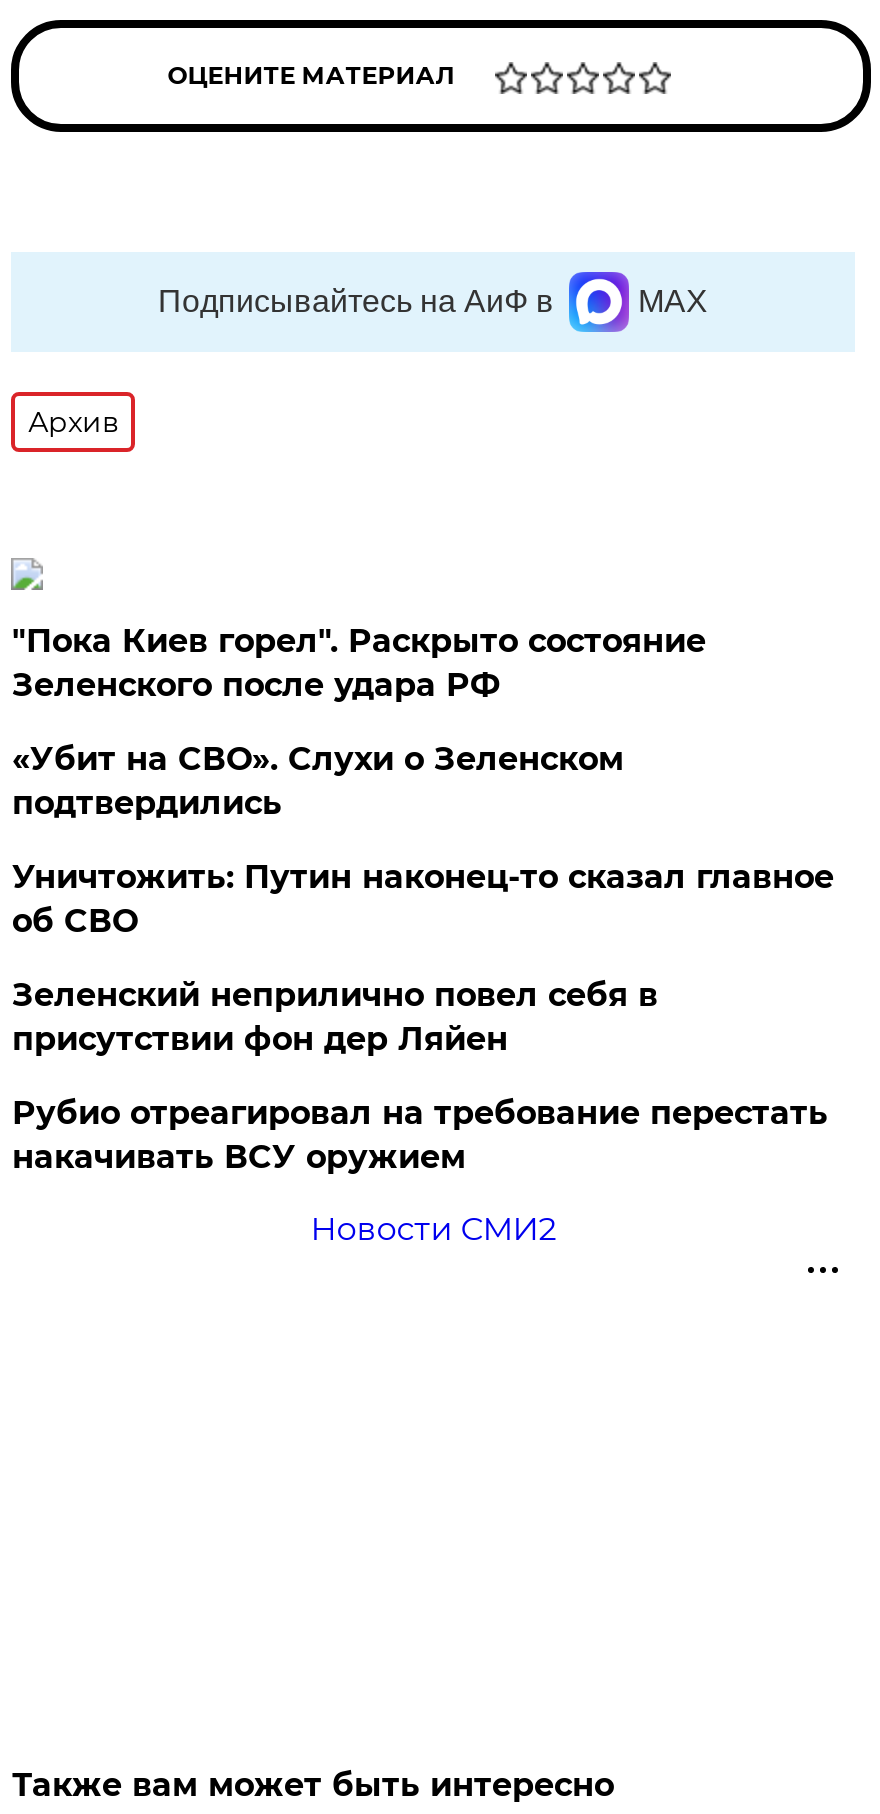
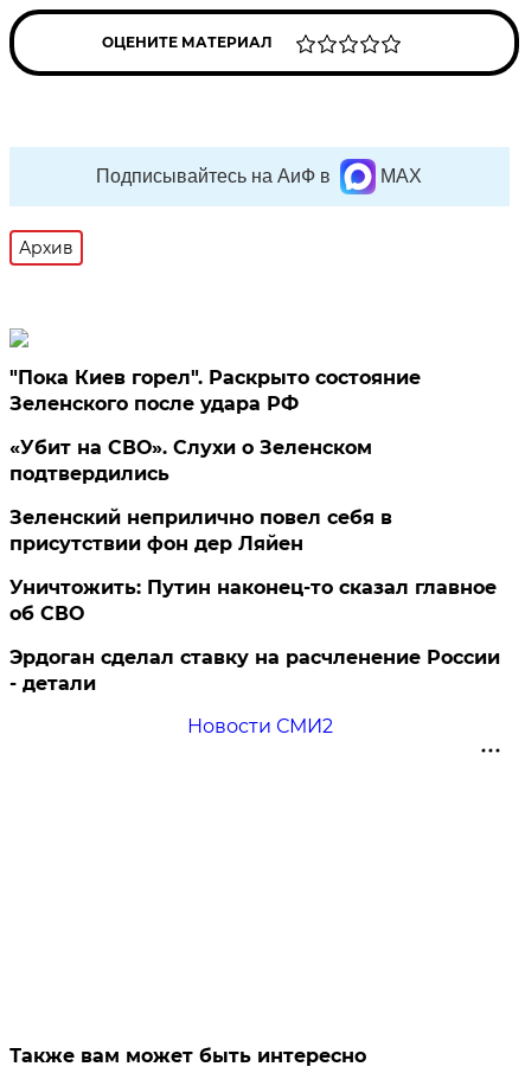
moved down: Уничтожить: Путин наконец-то сказал главное | об СВО

moved up: Зеленский неприлично повел cебя в | присутствии фон дер Ляйен

- Рубио отреагировал на требование перестать
- накачивать ВСУ оружием
+ Эрдоган сделал ставку на расчленение России
+ - детали
